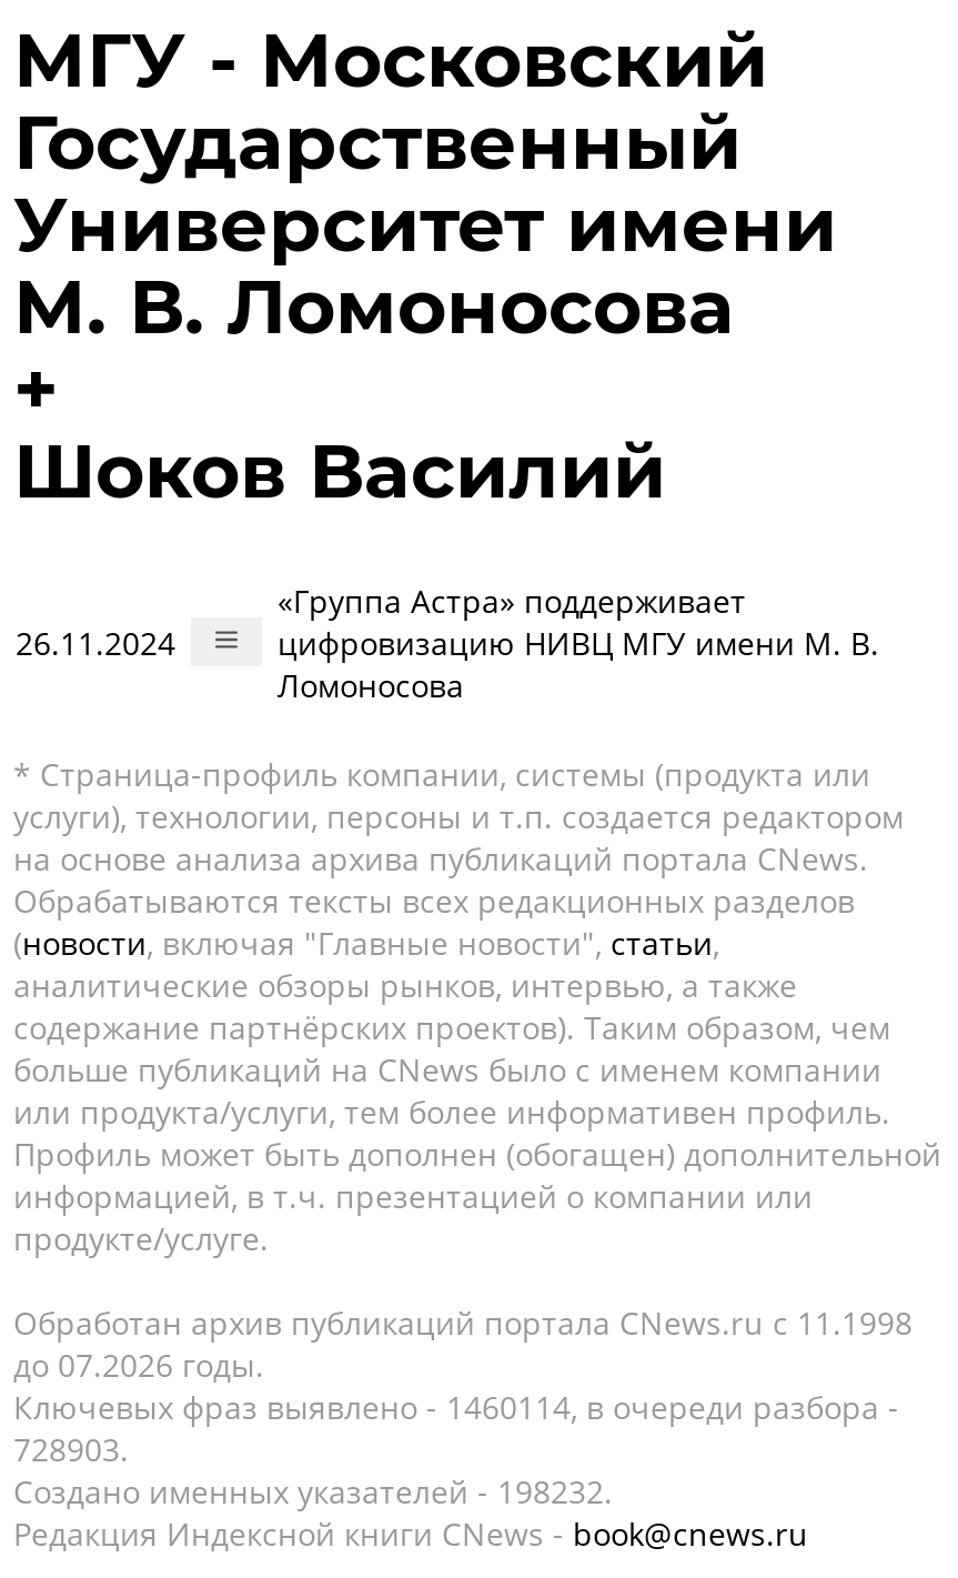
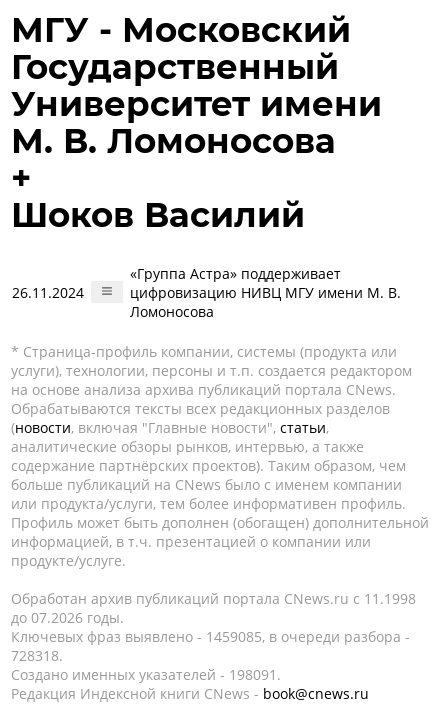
- Ключевых фраз выявлено - 1460114, в очереди разбора -
+ Ключевых фраз выявлено - 1459085, в очереди разбора -

- 728903.
+ 728318.

- Создано именных указателей - 198232.
+ Создано именных указателей - 198091.
